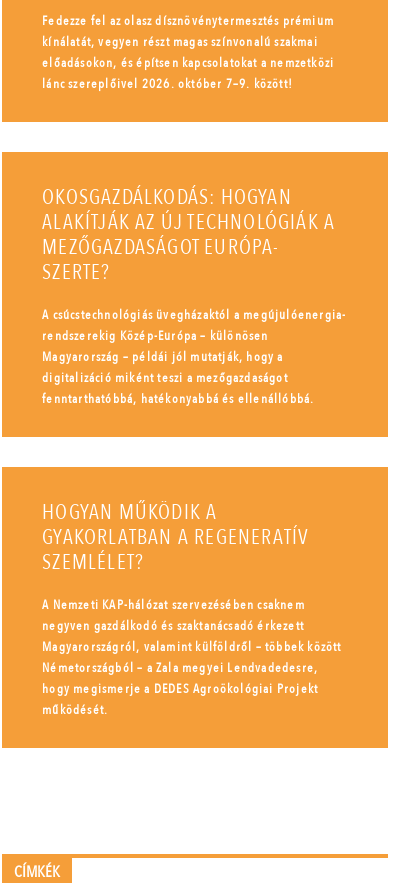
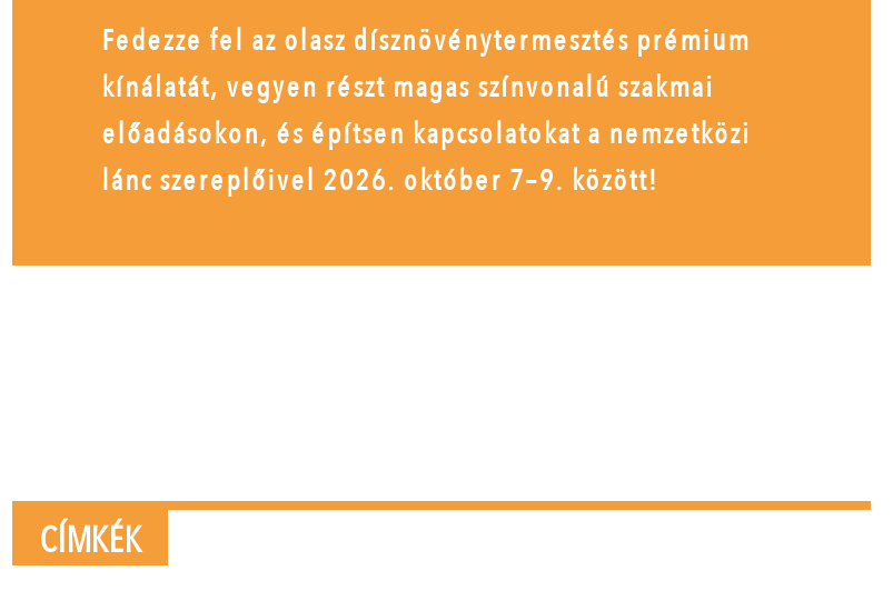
- OKOSGAZDÁLKODÁS: HOGYAN
- ALAKÍTJÁK AZ ÚJ TECHNOLÓGIÁK A
- MEZŐGAZDASÁGOT EURÓPA-
- SZERTE?
- A csúcstechnológiás üvegházaktól a megújulóenergia-
- rendszerekig Közép-Európa – különösen
- Magyarország – példái jól mutatják, hogy a
- digitalizáció miként teszi a mezőgazdaságot
- fenntarthatóbbá, hatékonyabbá és ellenállóbbá.

- HOGYAN MŰKÖDIK A
- GYAKORLATBAN A REGENERATÍV
- SZEMLÉLET?
- A Nemzeti KAP-hálózat szervezésében csaknem
- negyven gazdálkodó és szaktanácsadó érkezett
- Magyarországról, valamint külföldről – többek között
- Németországból – a Zala megyei Lendvadedesre,
- hogy megismerje a DEDES Agroökológiai Projekt
- működését.
